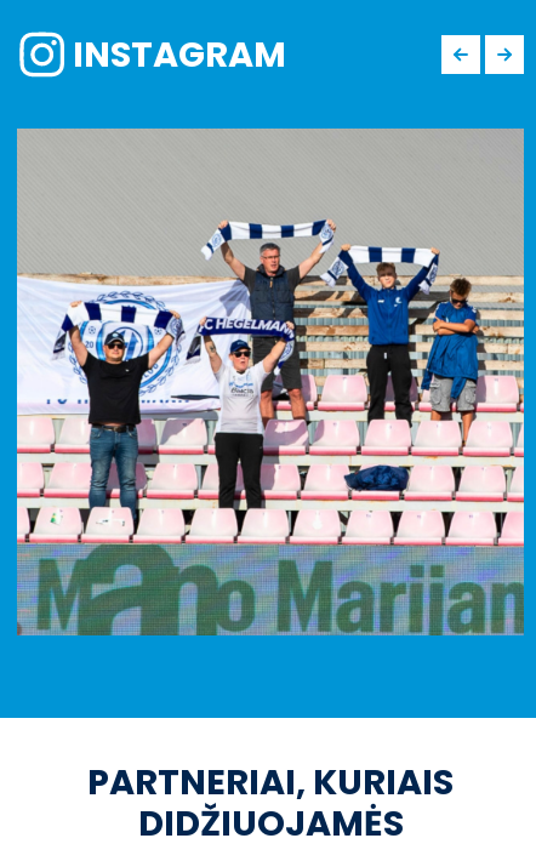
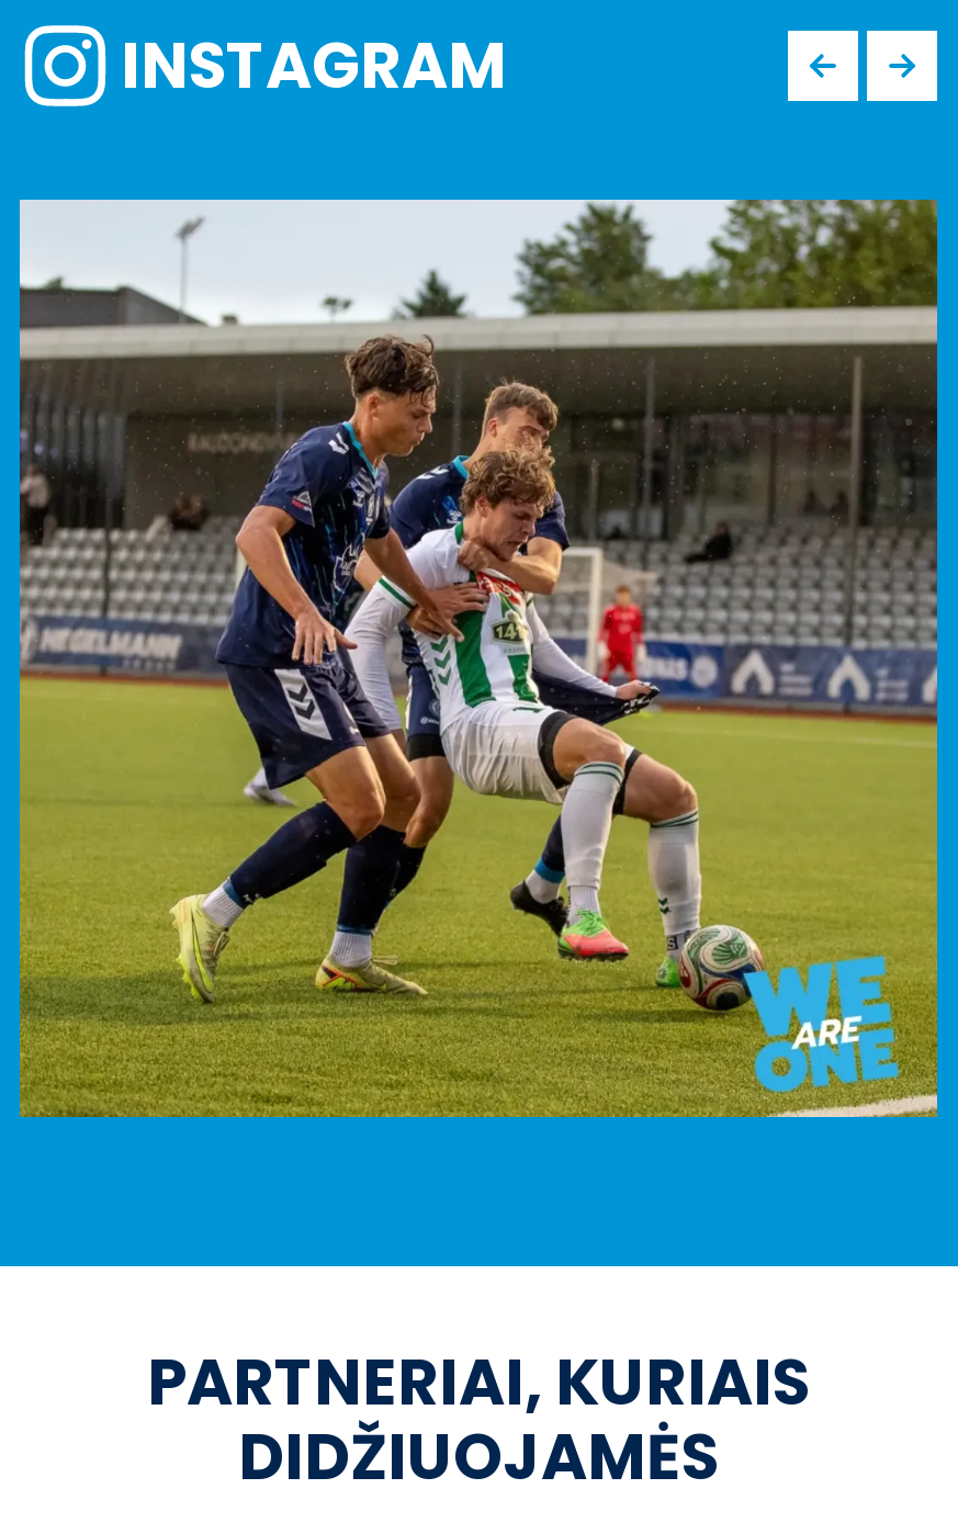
- [image]
+ [image]
